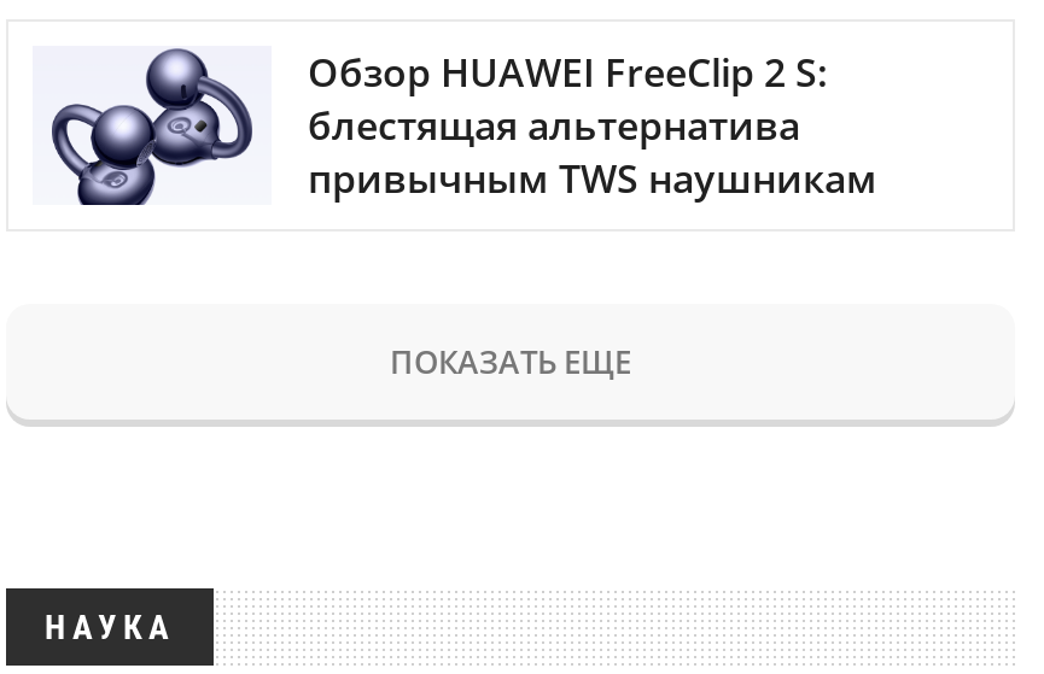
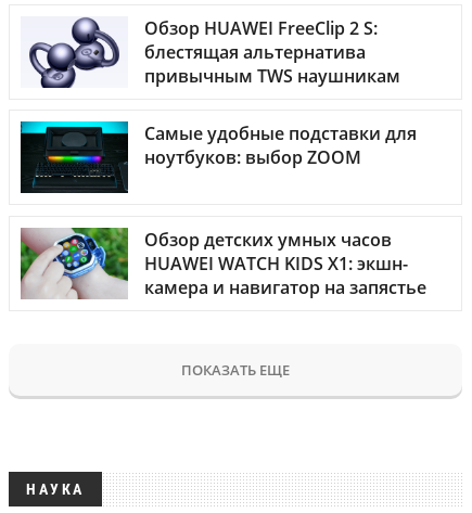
+ [image]
+ Самые удобные подставки для
+ ноутбуков: выбор ZOOM
+ Обзор детских умных часов
+ HUAWEI WATCH KIDS X1: экшн-
+ камера и навигатор на запястье

+ [image]
